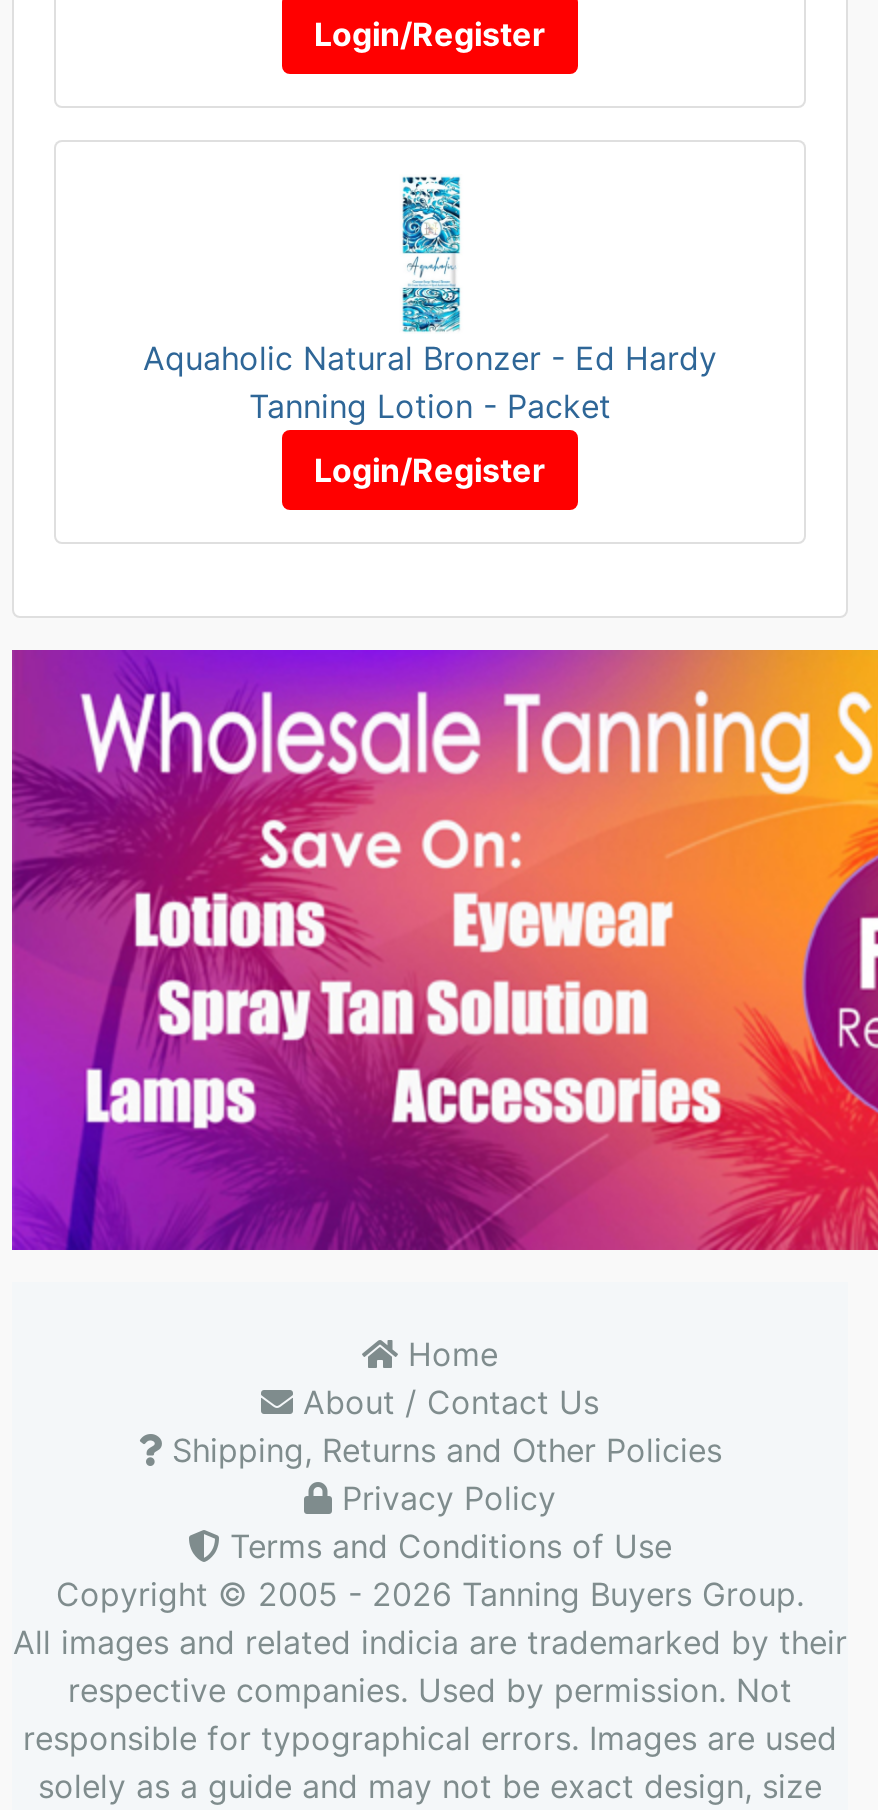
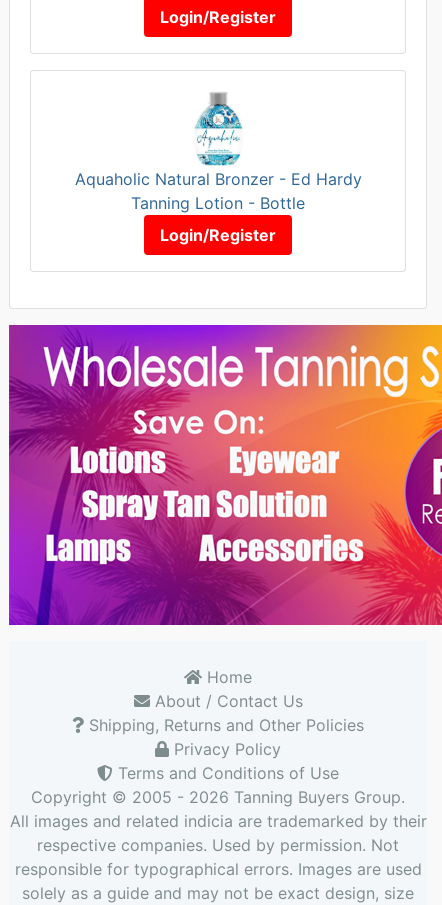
- [image]
- Tanning Lotion - Packet
+ [image]
+ Tanning Lotion - Bottle
